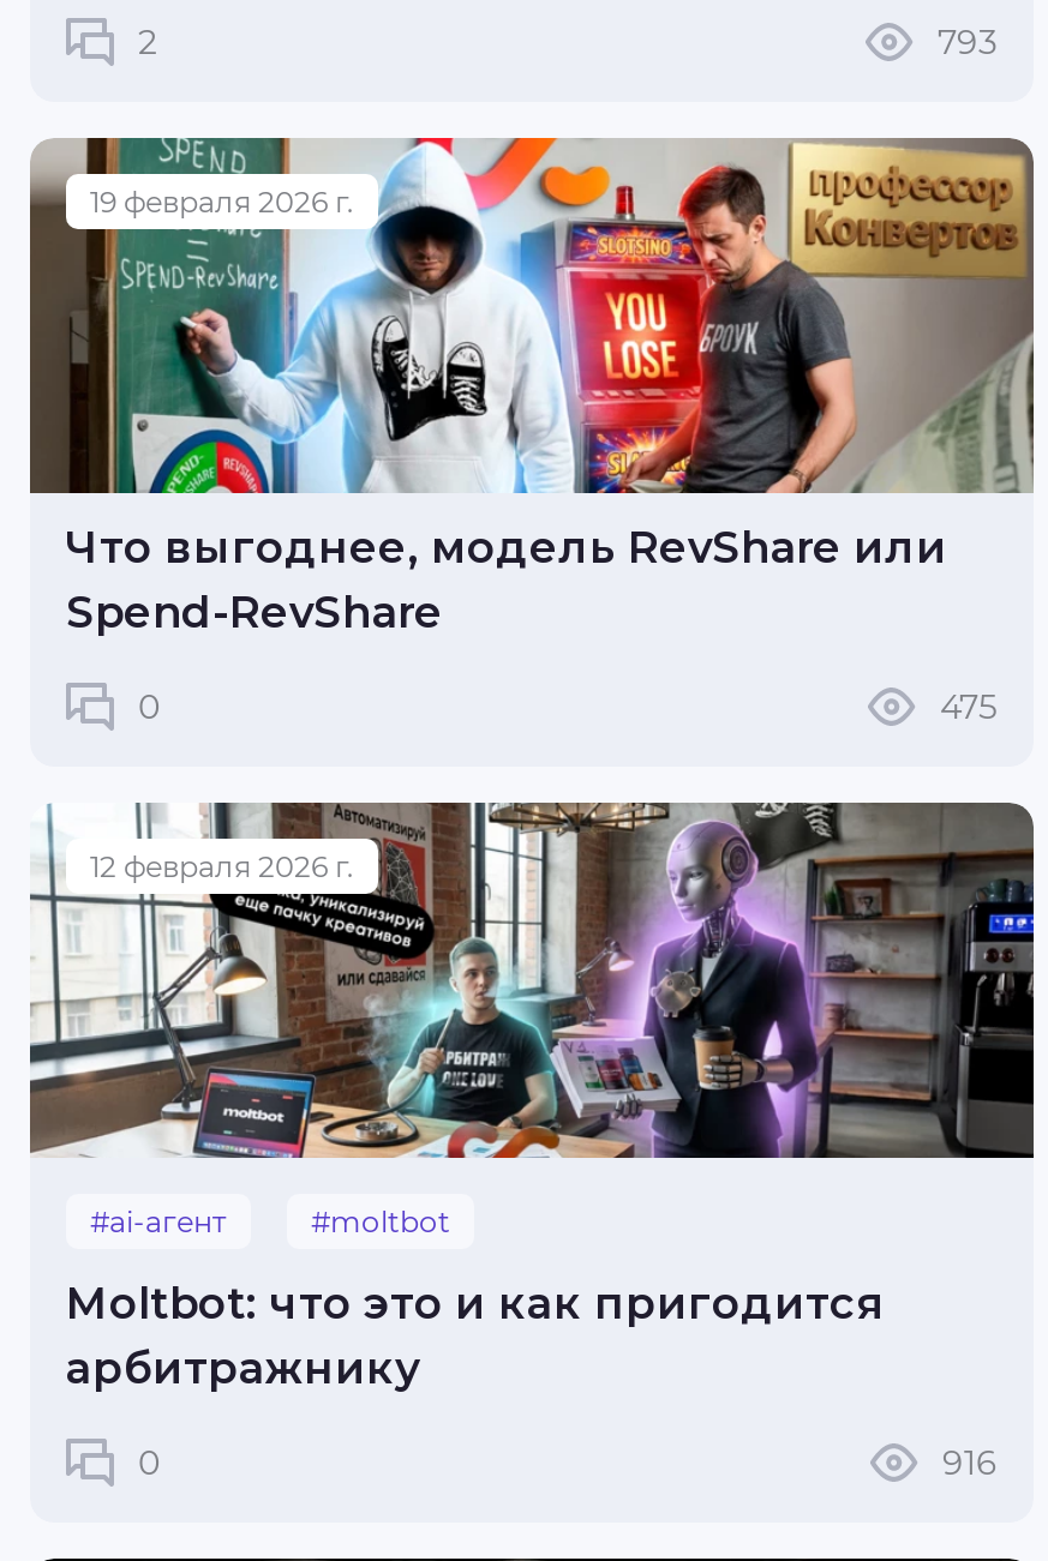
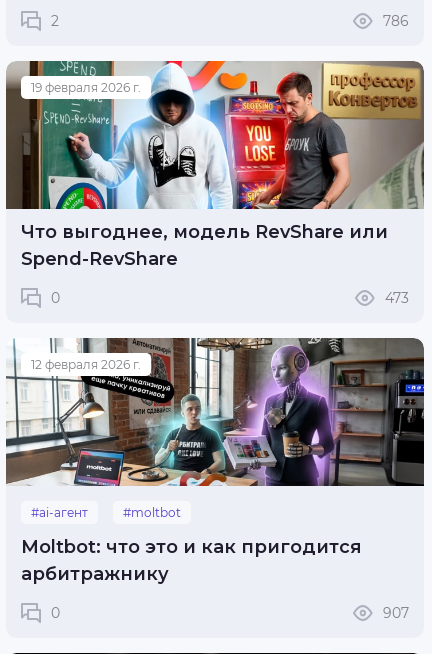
- 793
+ 786

- 475
+ 473

- 916
+ 907
